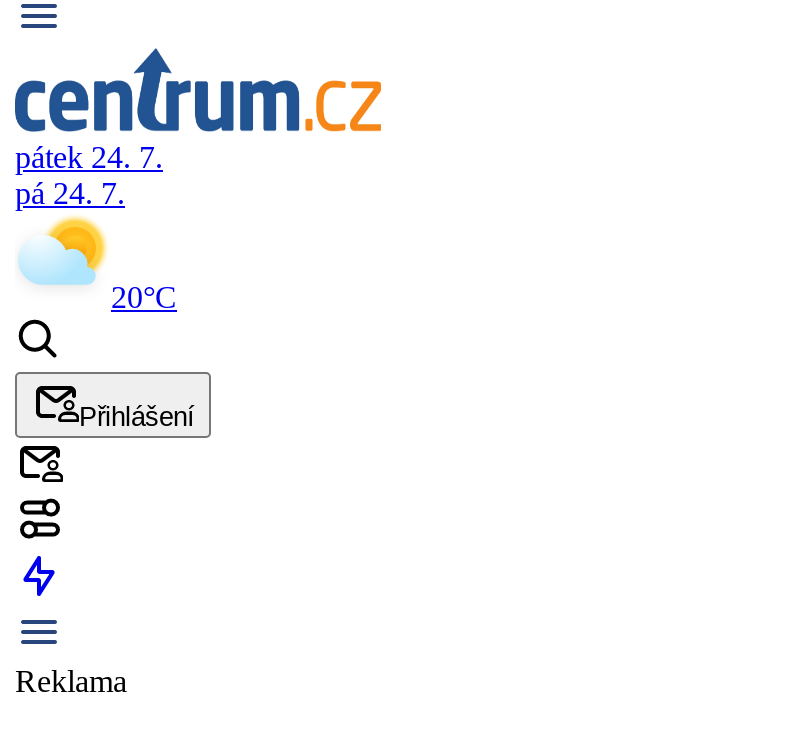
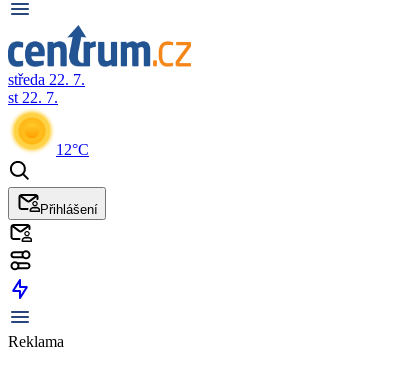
- pátek 24. 7.
- pá 24. 7.
+ středa 22. 7.
+ st 22. 7.

- [image]
- 20°C
+ [image]
+ 12°C
